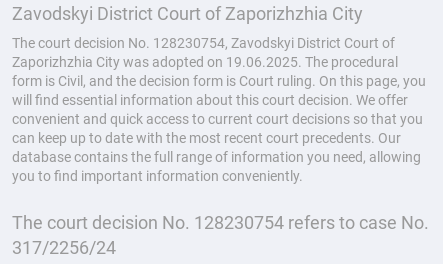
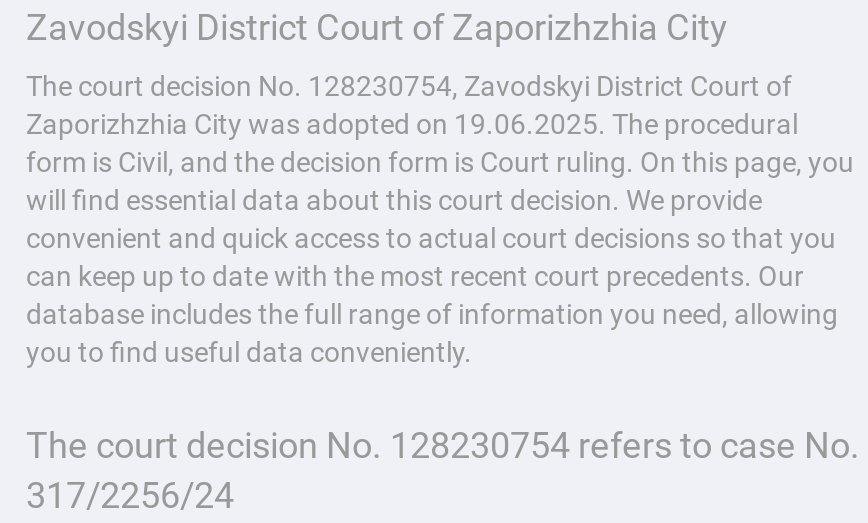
- will find essential information about this court decision. We offer
+ will find essential data about this court decision. We provide

- convenient and quick access to current court decisions so that you
+ convenient and quick access to actual court decisions so that you

- database contains the full range of information you need, allowing
+ database includes the full range of information you need, allowing

- you to find important information conveniently.
+ you to find useful data conveniently.
